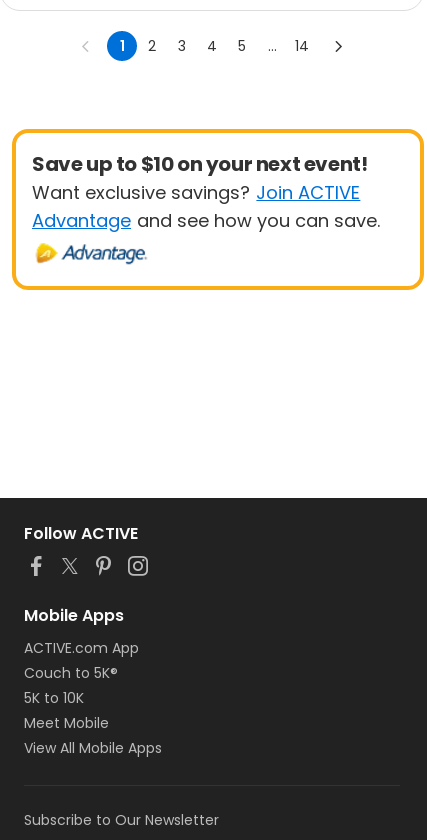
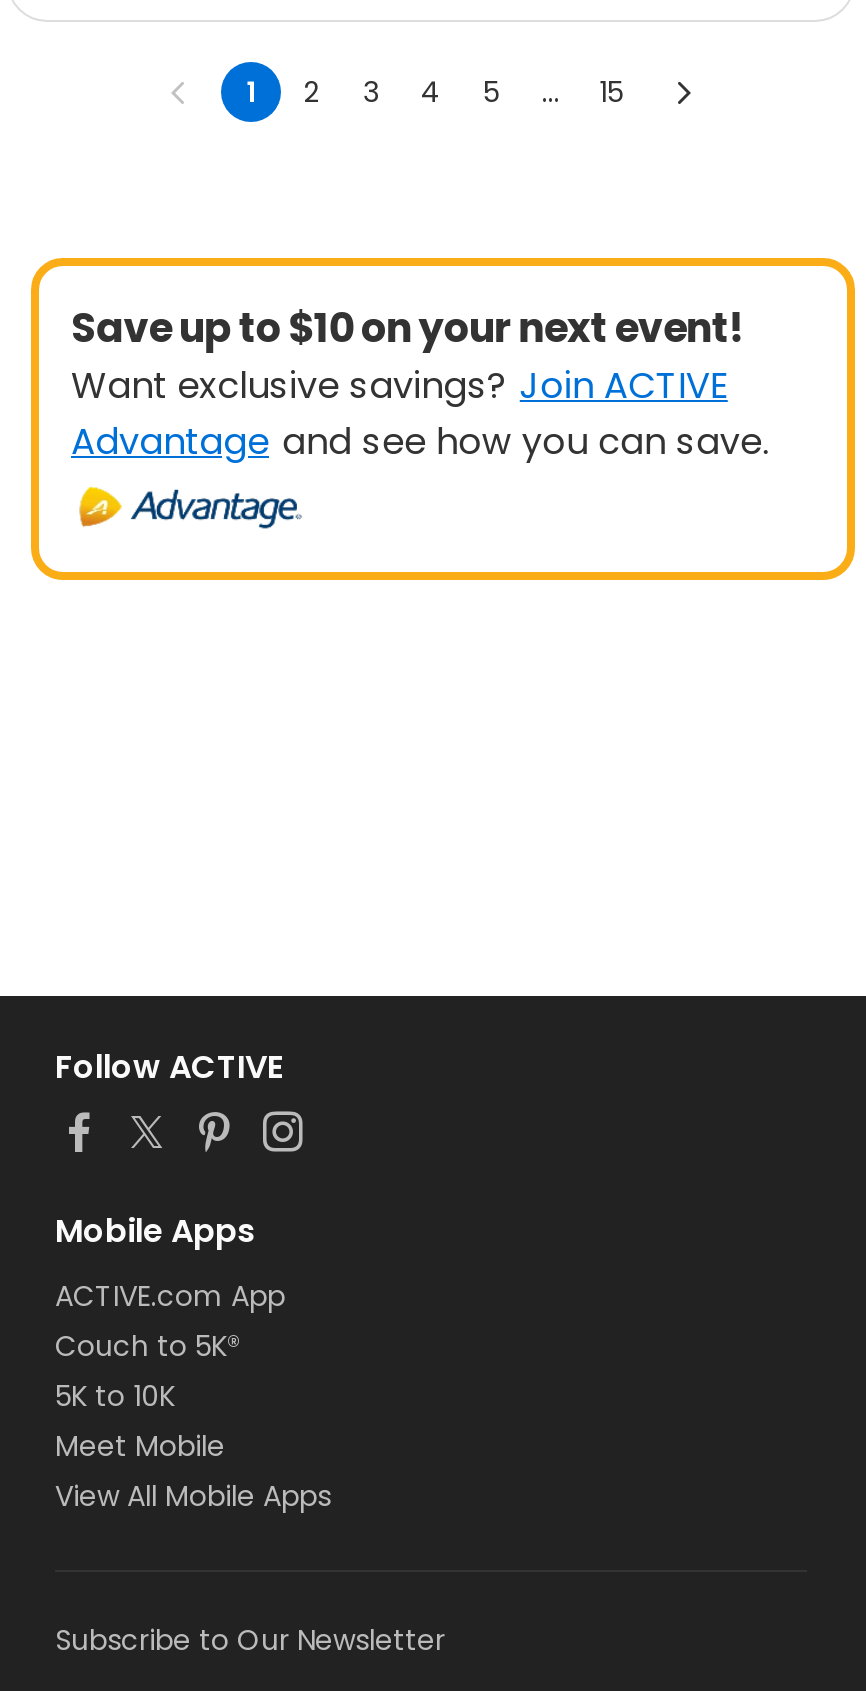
- 14
+ 15
